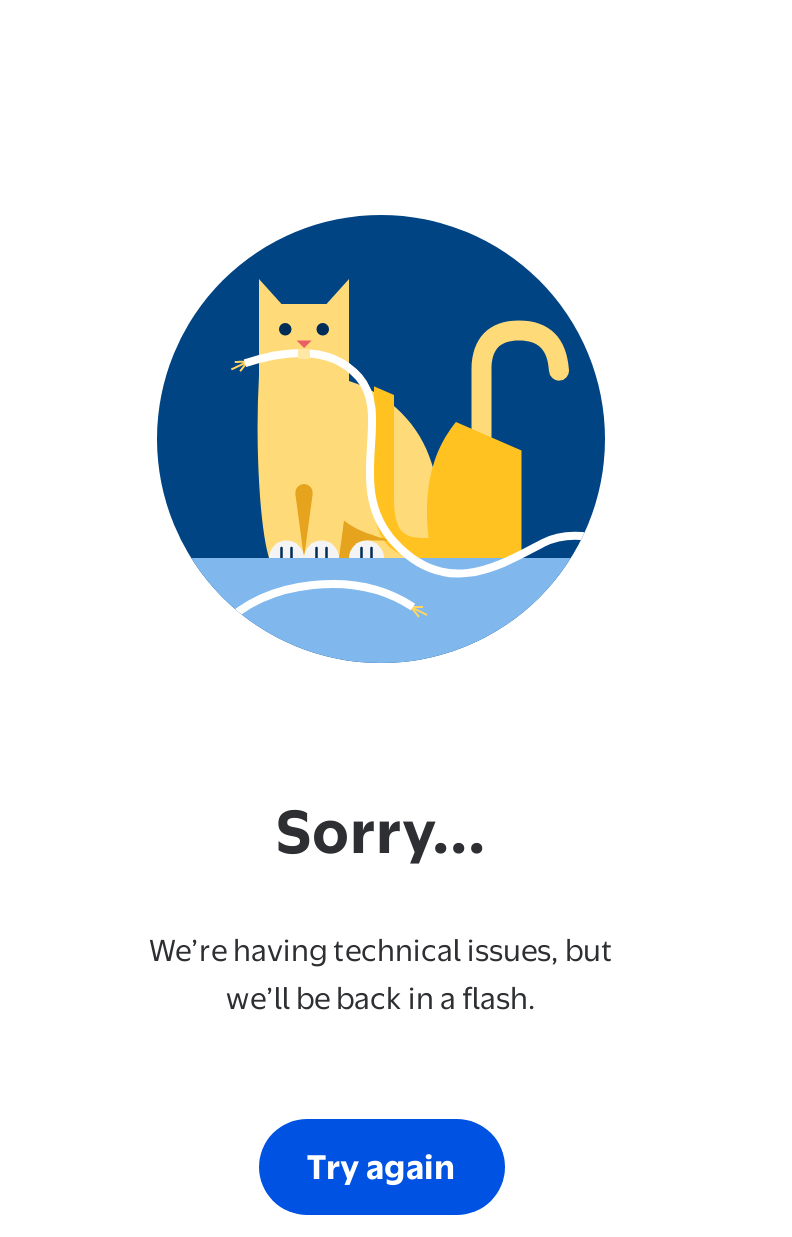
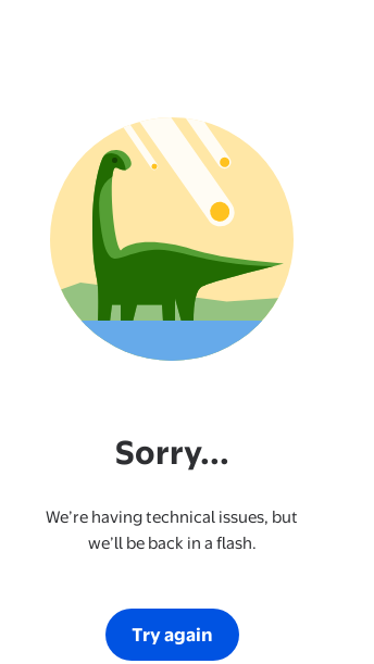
- [image]
+ [image]
